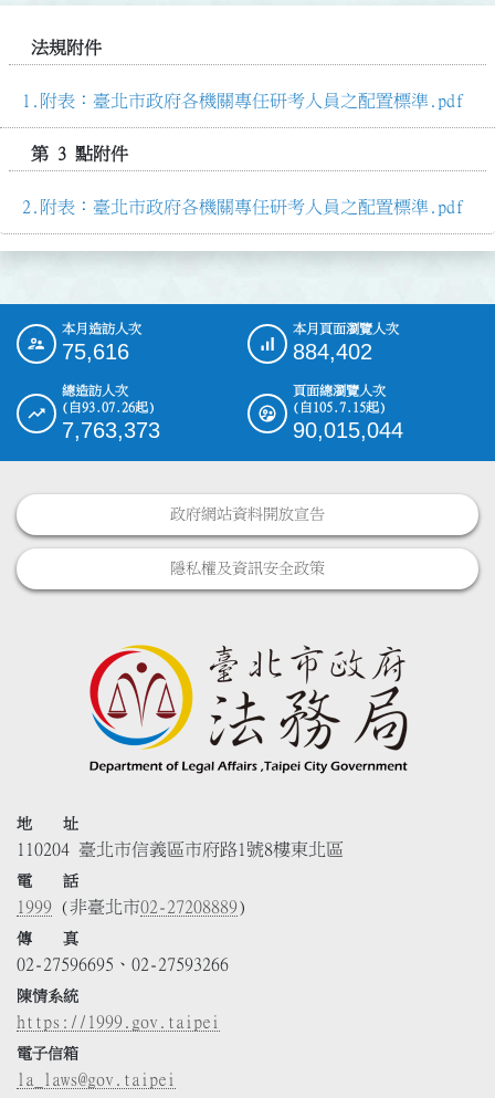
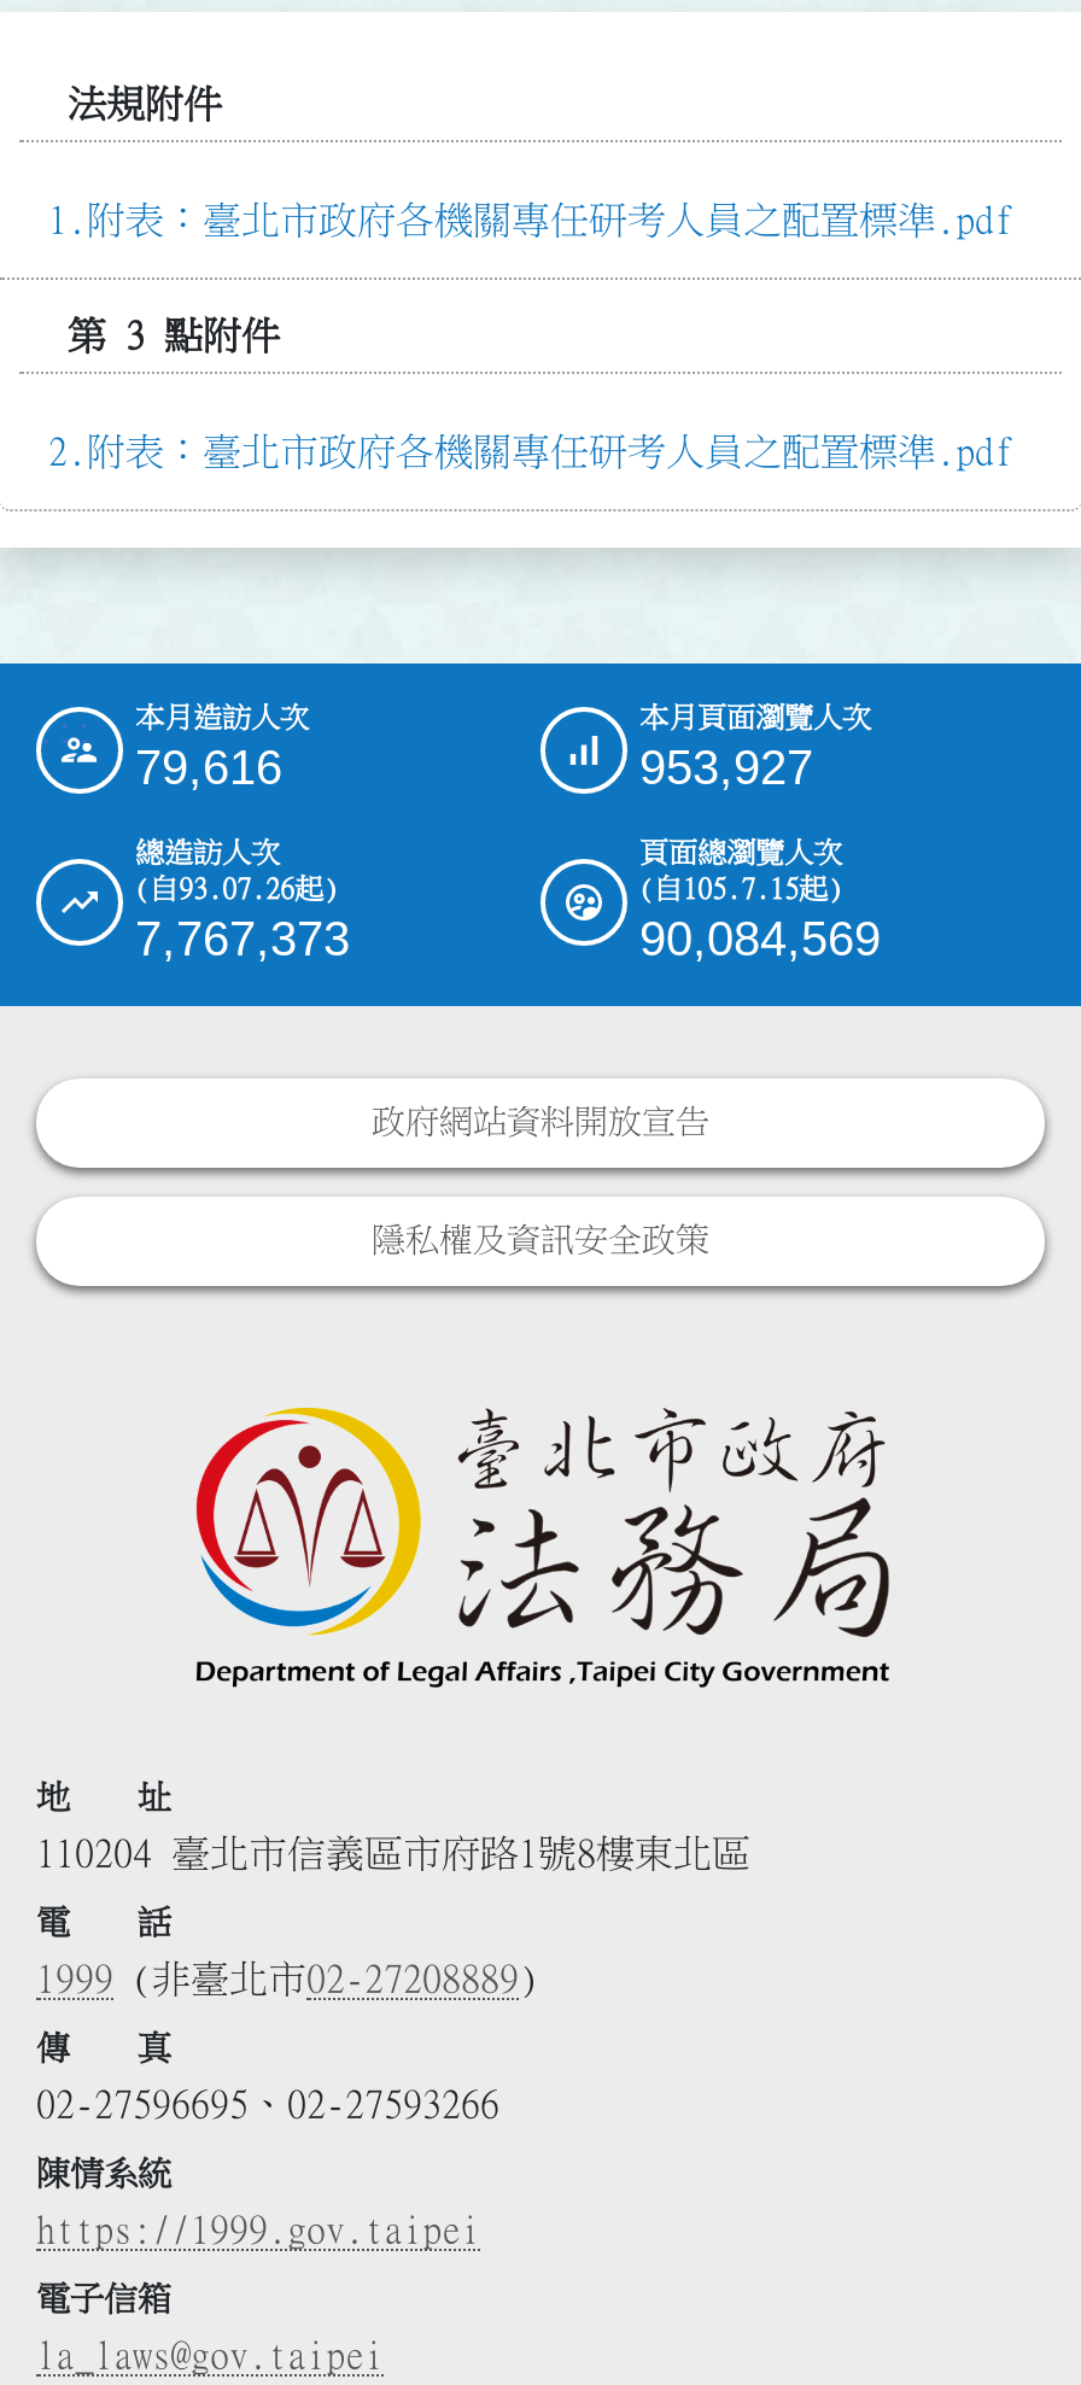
- 75,616
+ 79,616

- 884,402
+ 953,927

- 7,763,373
+ 7,767,373

- 90,015,044
+ 90,084,569
